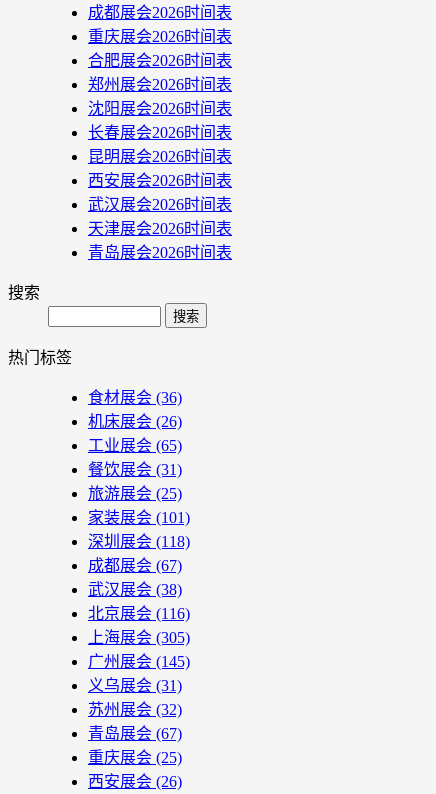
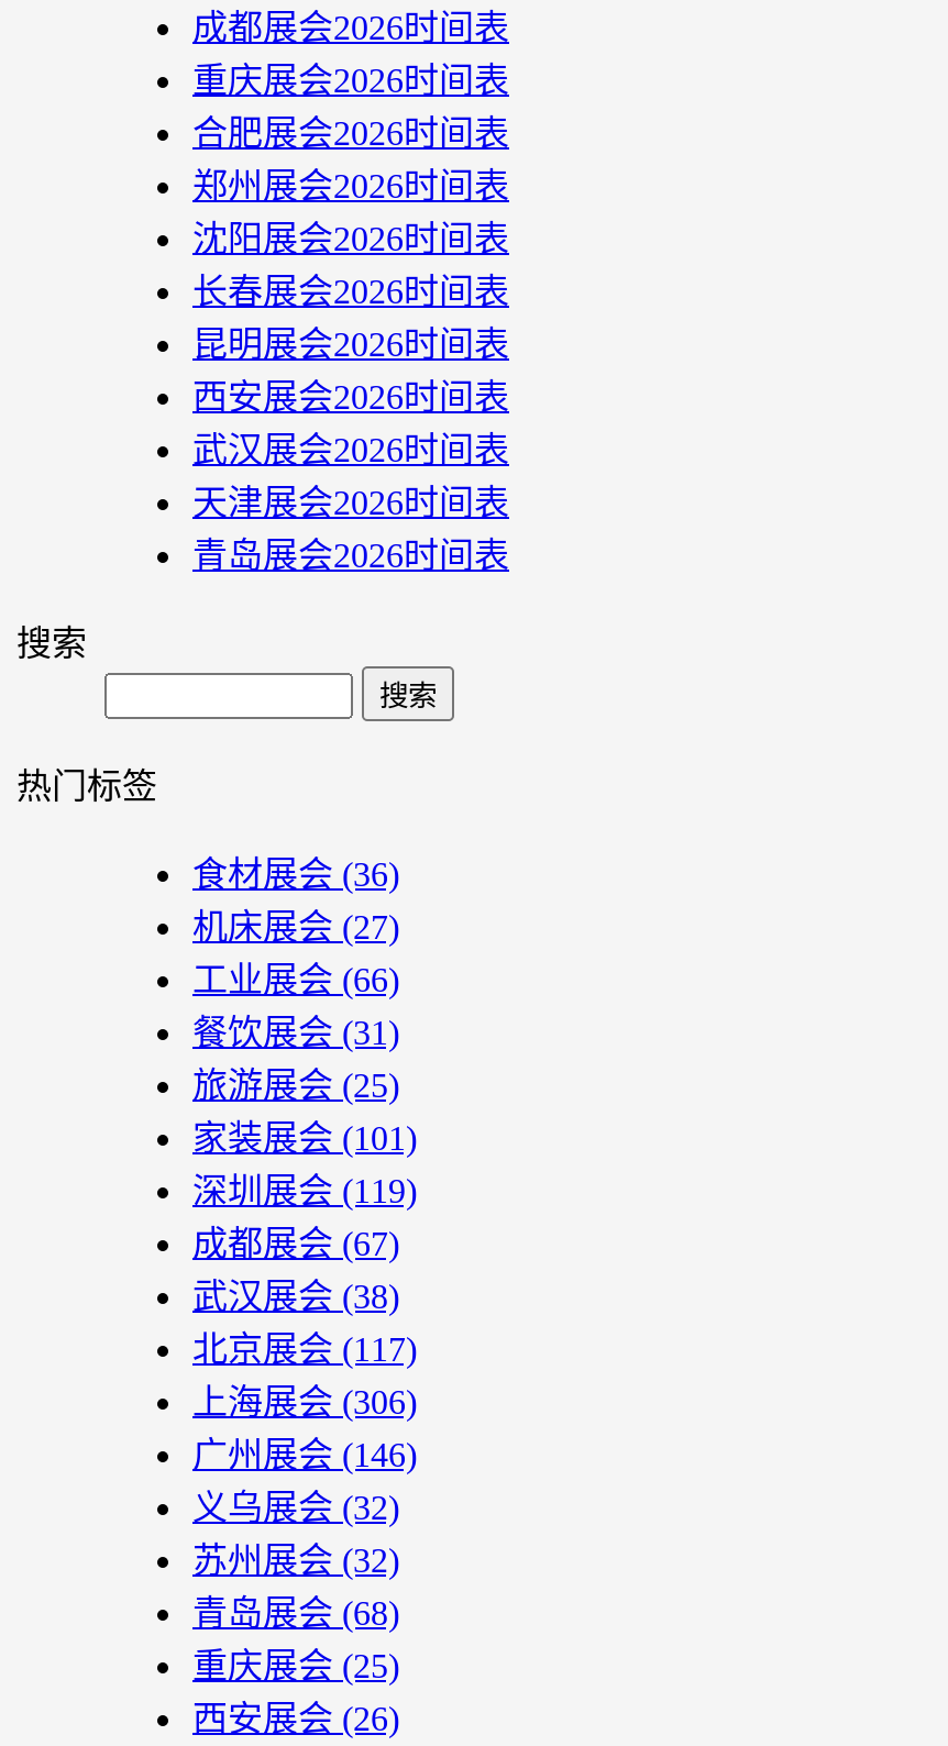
- 机床展会(26)
+ 机床展会(27)

- 工业展会(65)
+ 工业展会(66)

- 深圳展会(118)
+ 深圳展会(119)

- 北京展会(116)
+ 北京展会(117)

- 上海展会(305)
+ 上海展会(306)

- 广州展会(145)
+ 广州展会(146)

- 义乌展会(31)
+ 义乌展会(32)

- 青岛展会(67)
+ 青岛展会(68)
